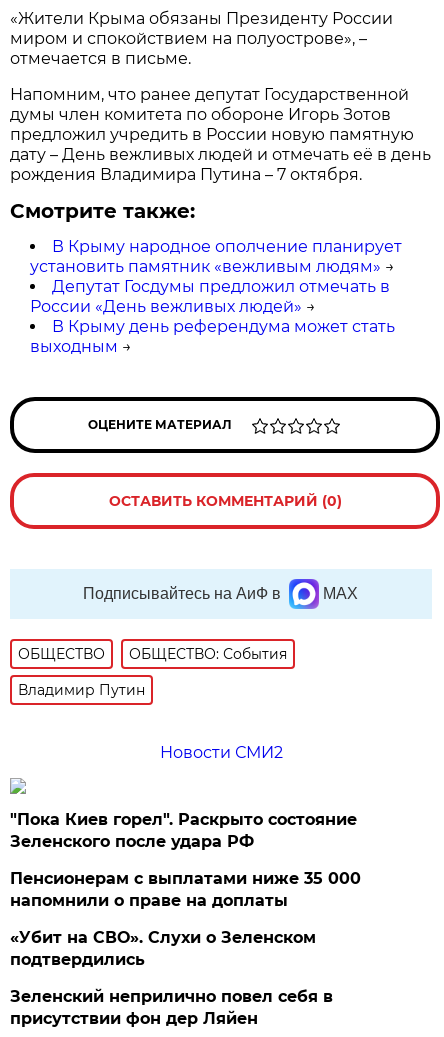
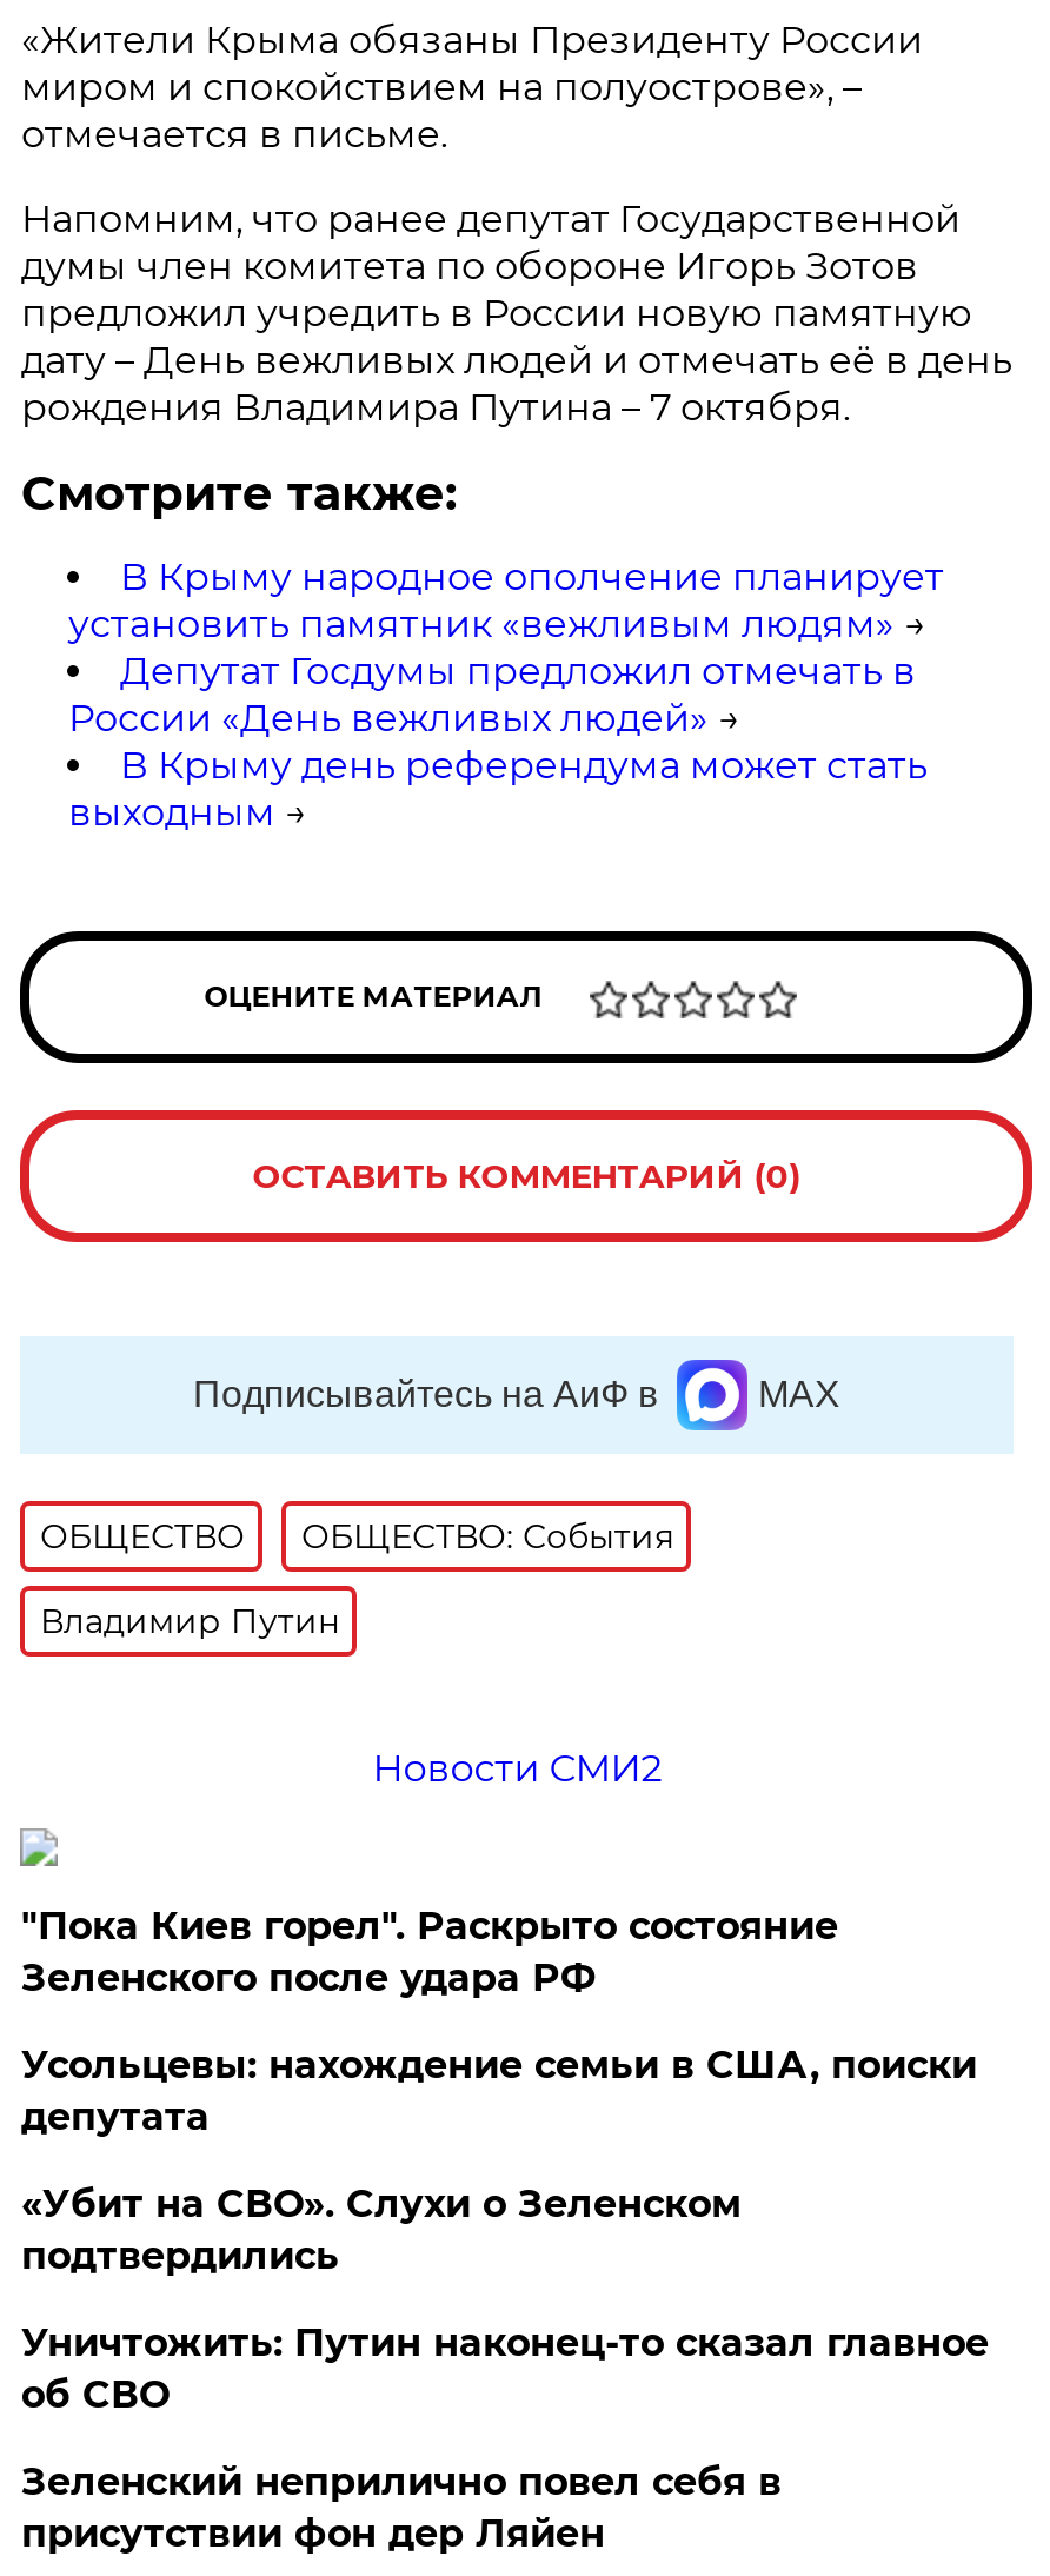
- Пенсионерам с выплатами ниже 35 000
- напомнили о праве на доплаты
+ Усольцевы: нахождение семьи в США, поиски
+ депутата

+ Уничтожить: Путин наконец-то сказал главное
+ об СВО
